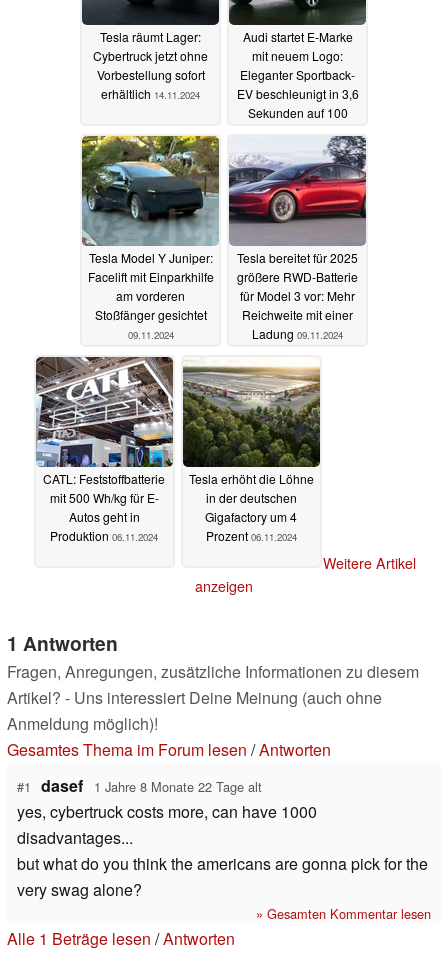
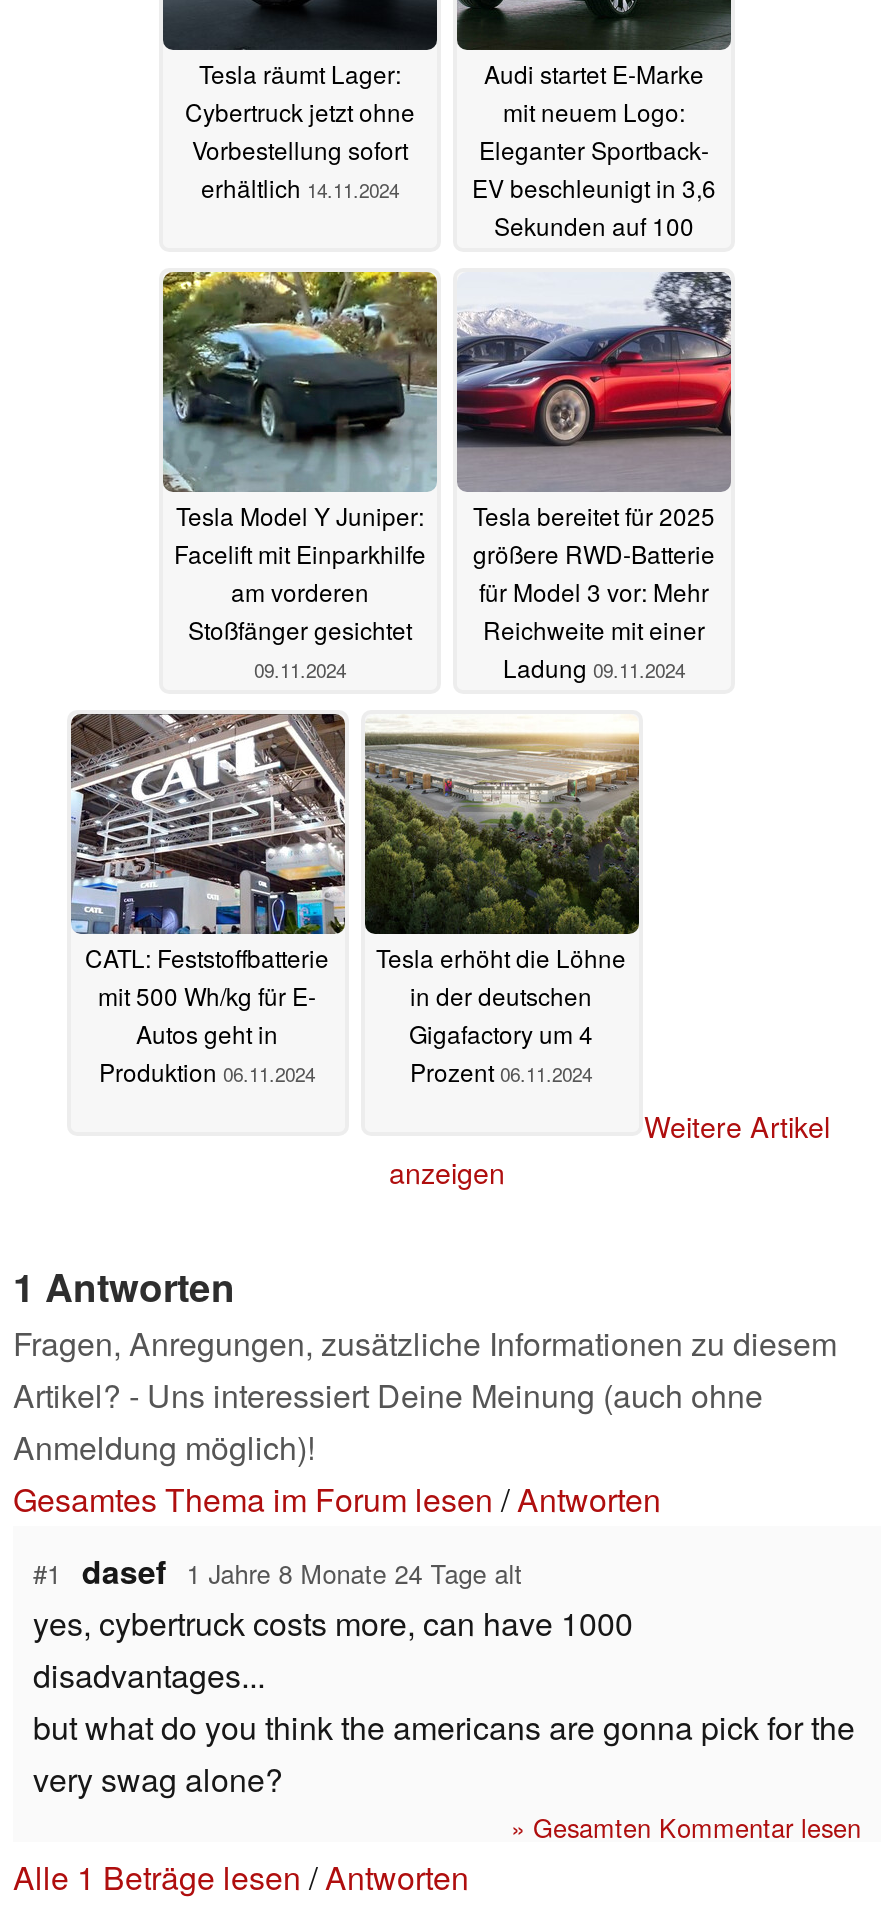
- #1 dasef 1 Jahre 8 Monate 22 Tage alt
+ #1 dasef 1 Jahre 8 Monate 24 Tage alt
